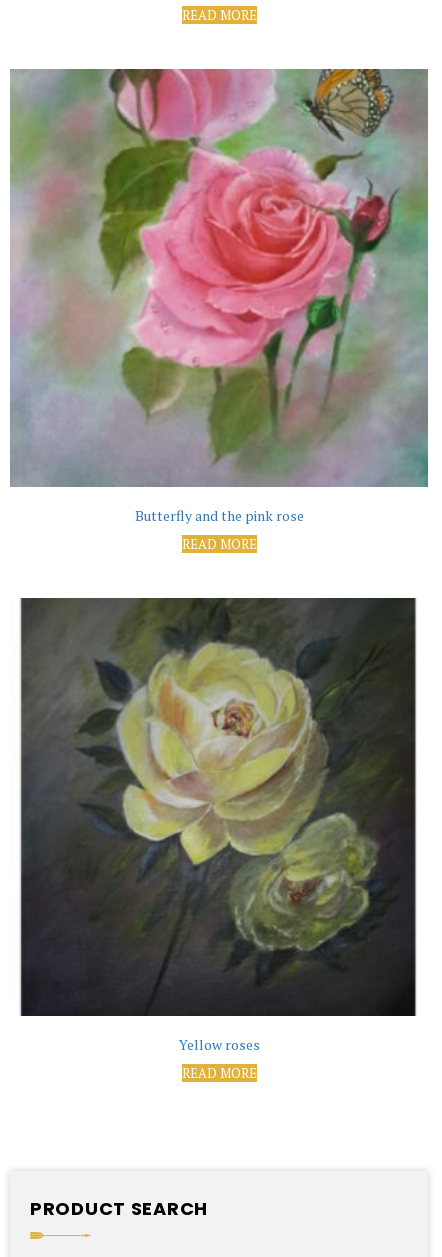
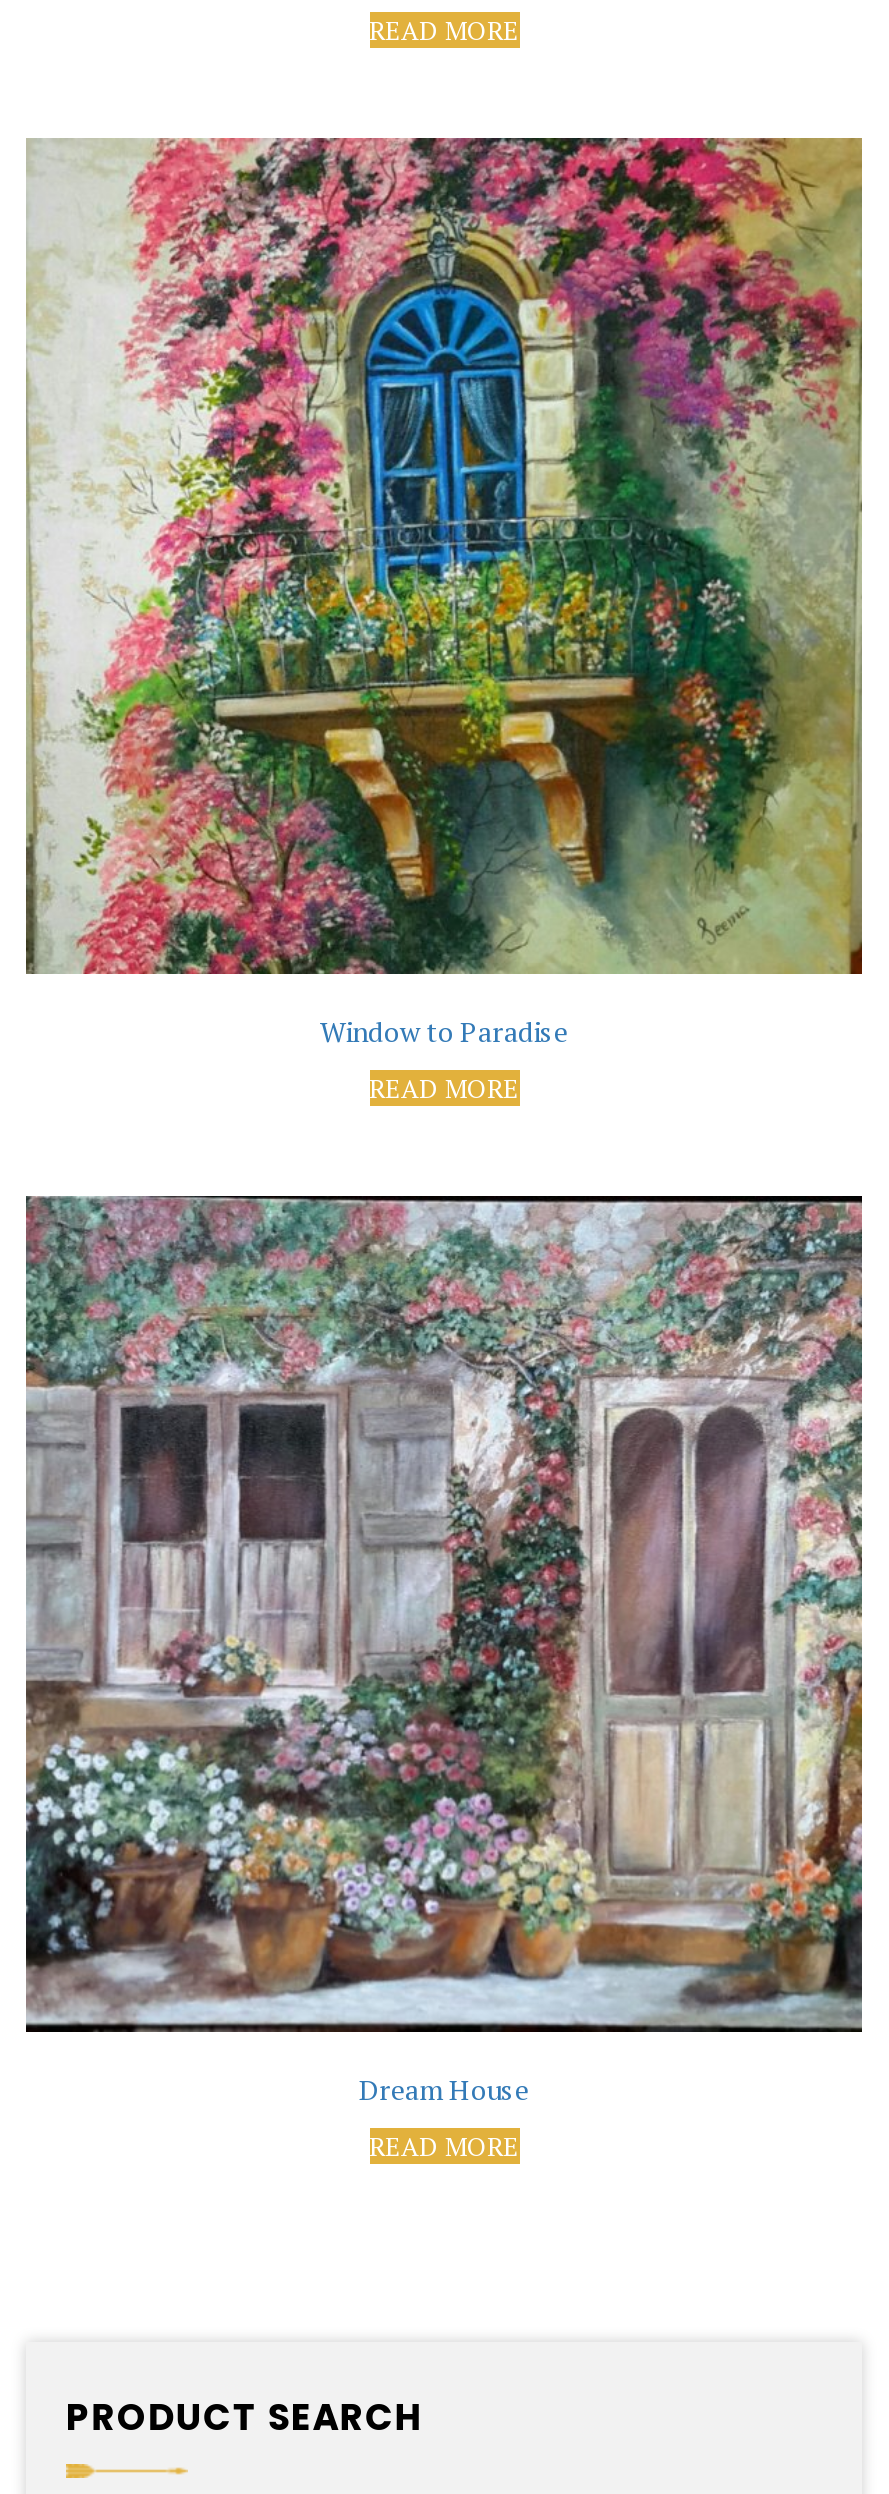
- [image]
- Butterfly and the pink rose
+ [image]
+ Window to Paradise

- [image]
- Yellow roses
+ [image]
+ Dream House
